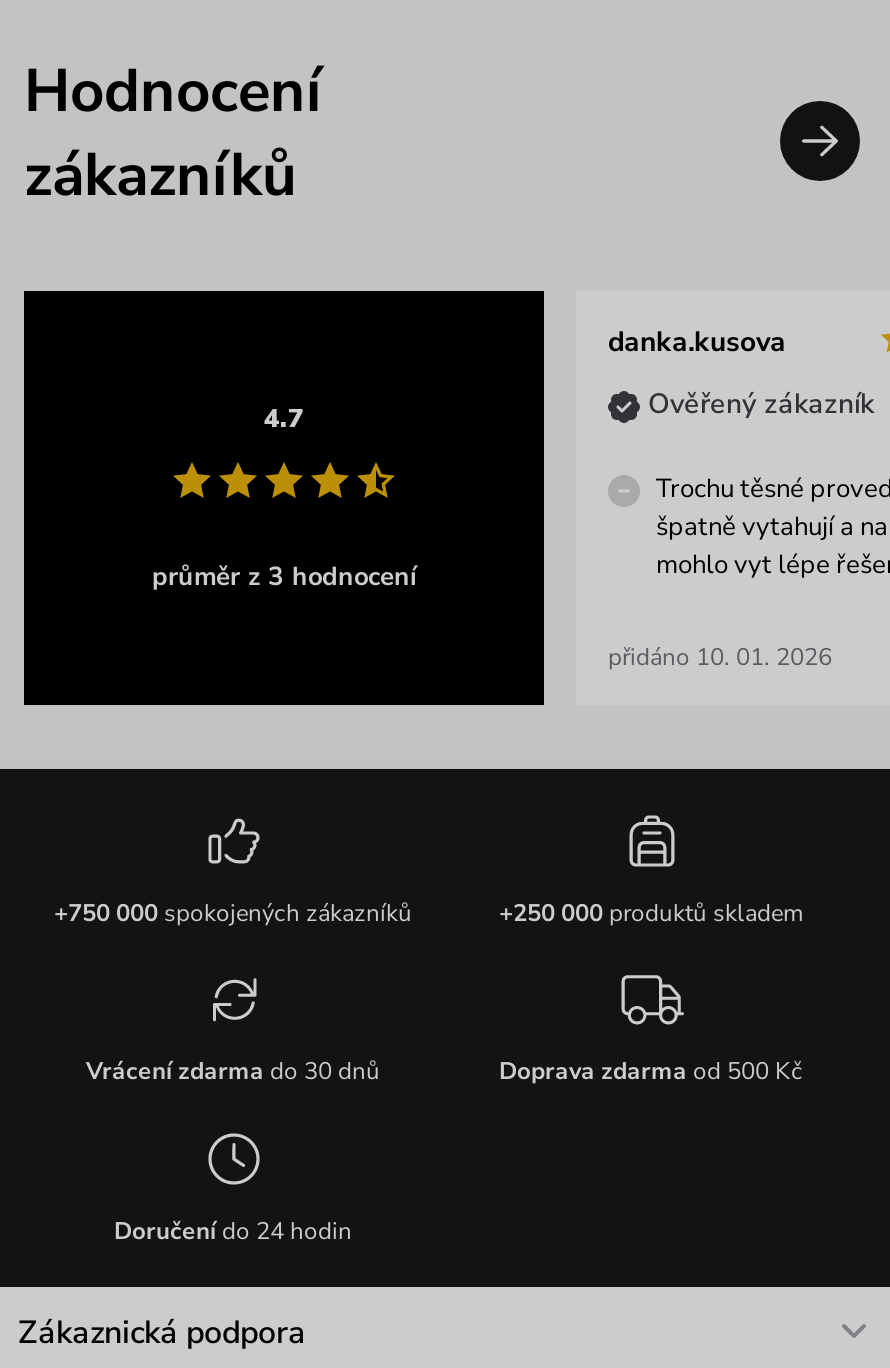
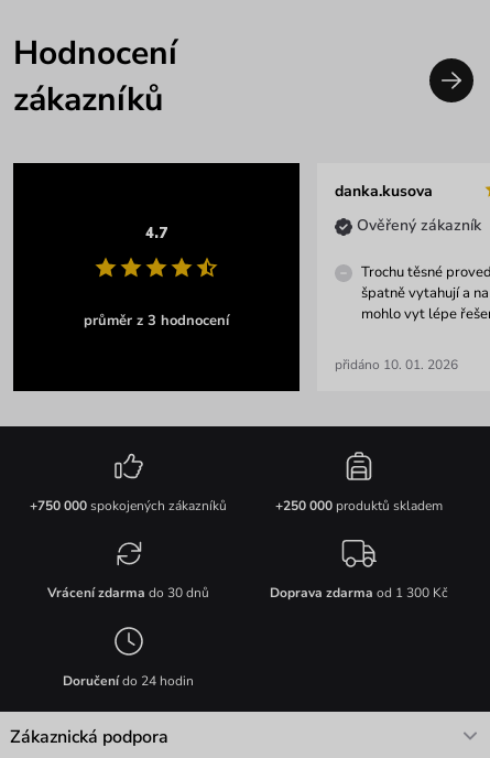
- Doprava zdarma od 500 Kč
+ Doprava zdarma od 1 300 Kč
